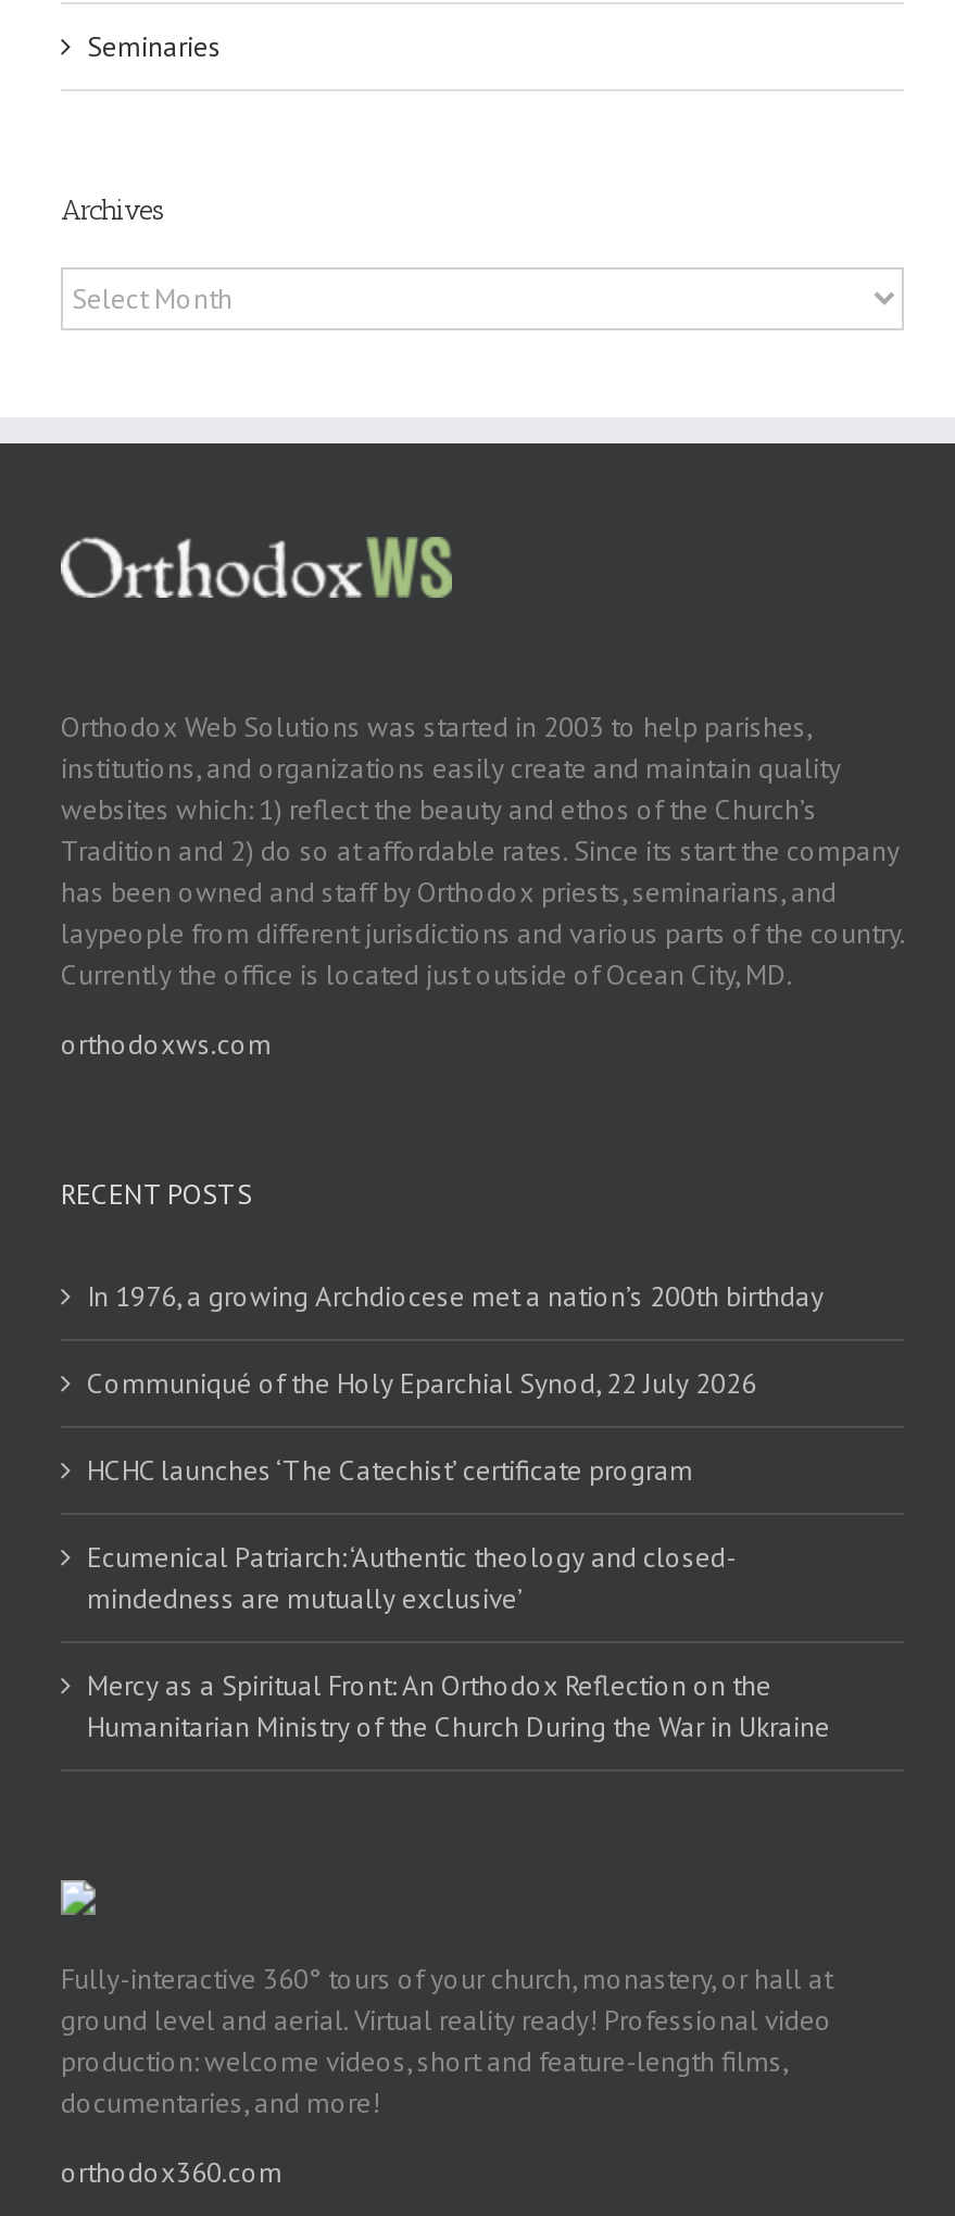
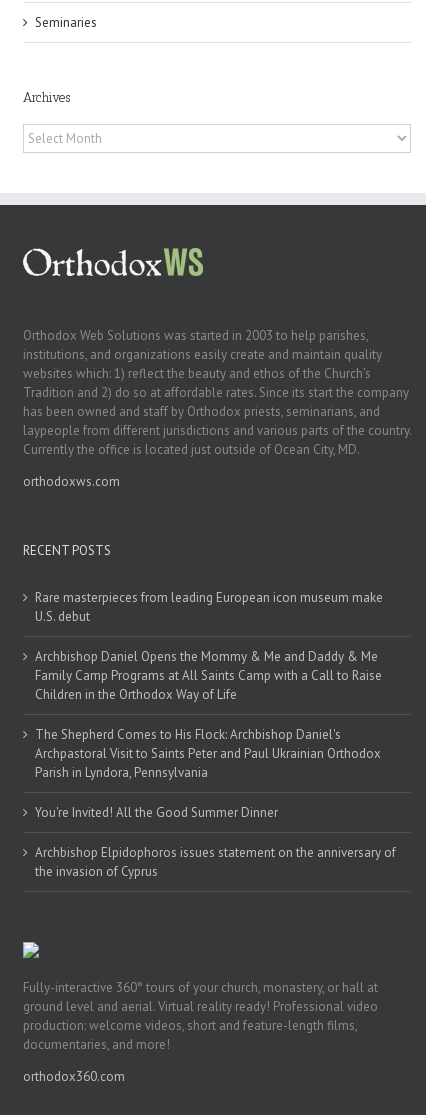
- In 1976, a growing Archdiocese met a nation’s 200th birthday
+ Rare masterpieces from leading European icon museum make
+ U.S. debut

- Communiqué of the Holy Eparchial Synod, 22 July 2026
+ Archbishop Daniel Opens the Mommy & Me and Daddy & Me
+ Family Camp Programs at All Saints Camp with a Call to Raise
+ Children in the Orthodox Way of Life

- HCHC launches ‘The Catechist’ certificate program
+ The Shepherd Comes to His Flock: Archbishop Daniel's
+ Archpastoral Visit to Saints Peter and Paul Ukrainian Orthodox
+ Parish in Lyndora, Pennsylvania

- Ecumenical Patriarch: ‘Authentic theology and closed-
- mindedness are mutually exclusive’
+ You're Invited! All the Good Summer Dinner

- Mercy as a Spiritual Front: An Orthodox Reflection on the
- Humanitarian Ministry of the Church During the War in Ukraine
+ Archbishop Elpidophoros issues statement on the anniversary of
+ the invasion of Cyprus
